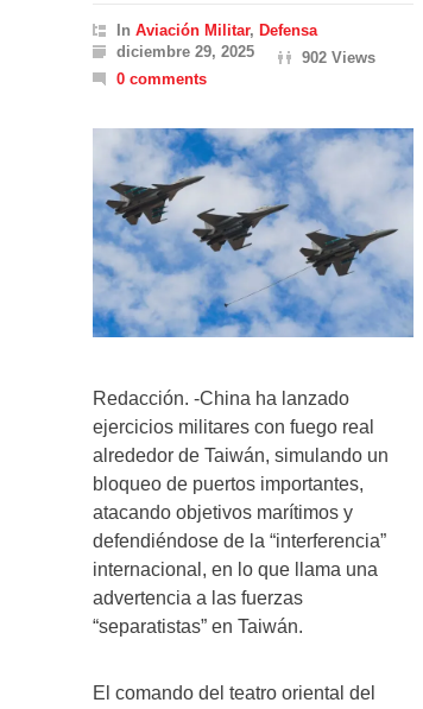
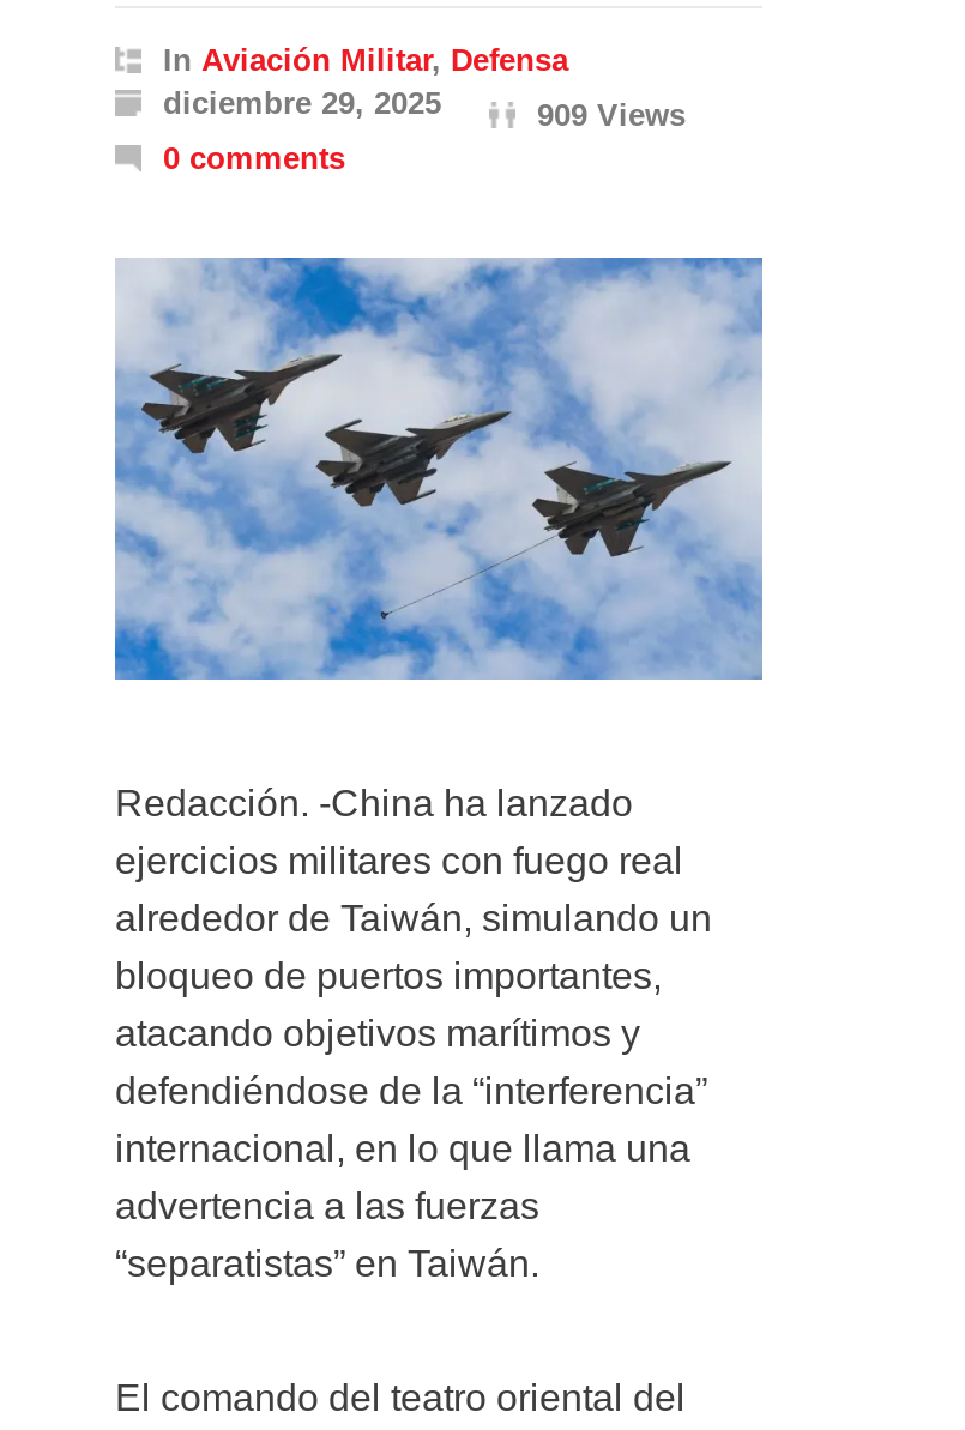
- 902 Views
+ 909 Views
